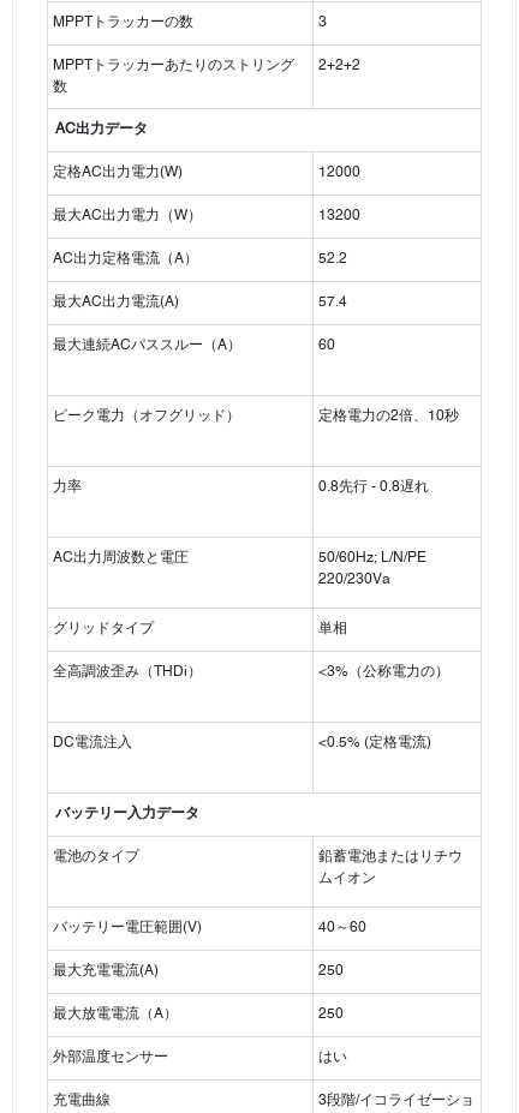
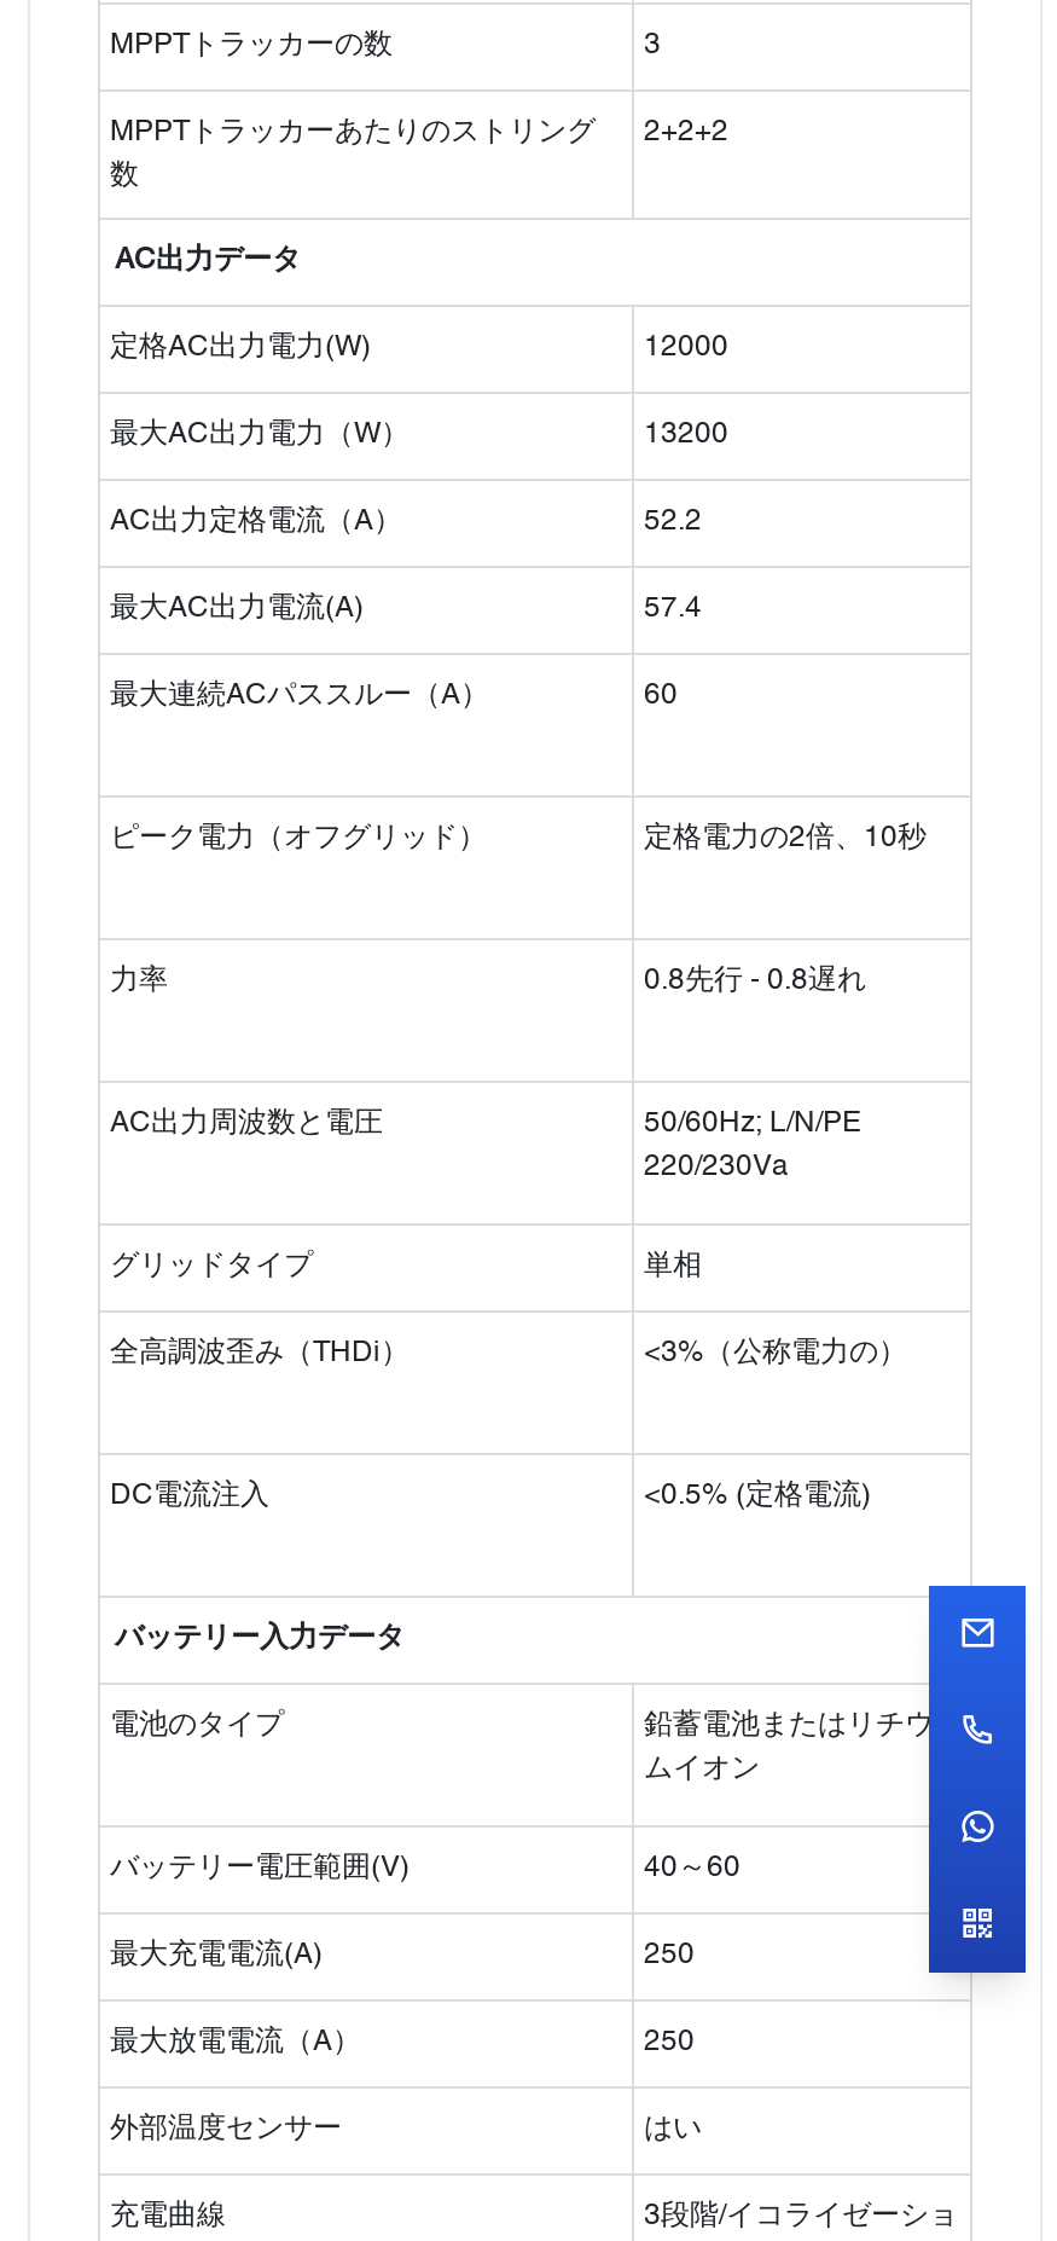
+ [image]
